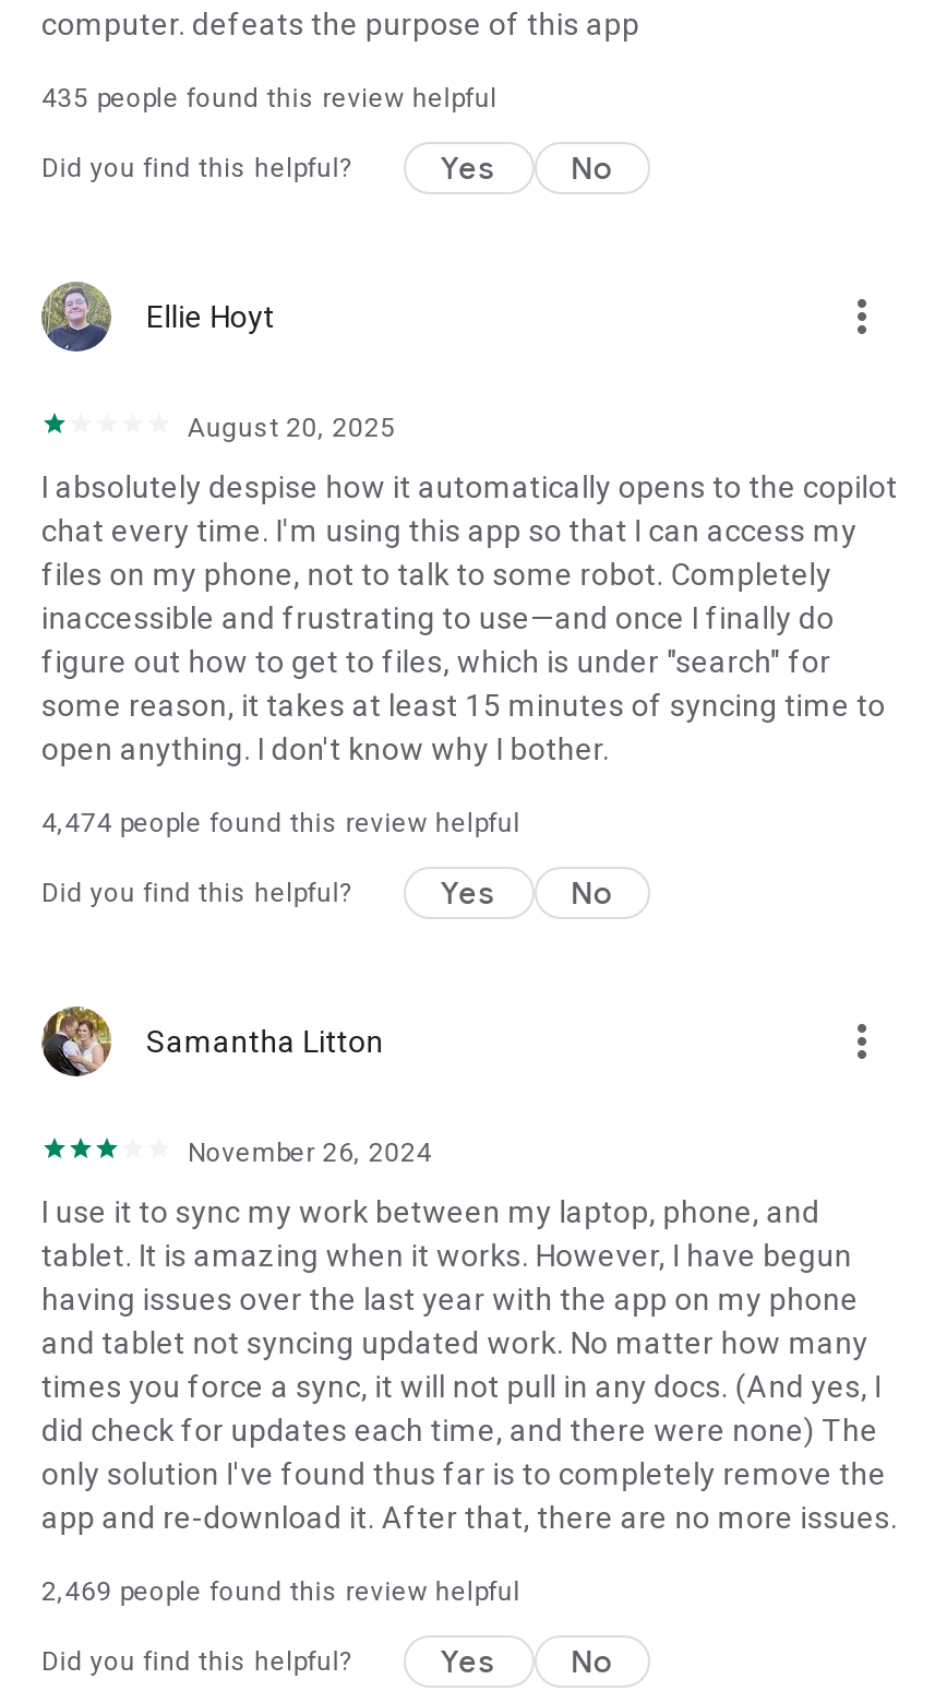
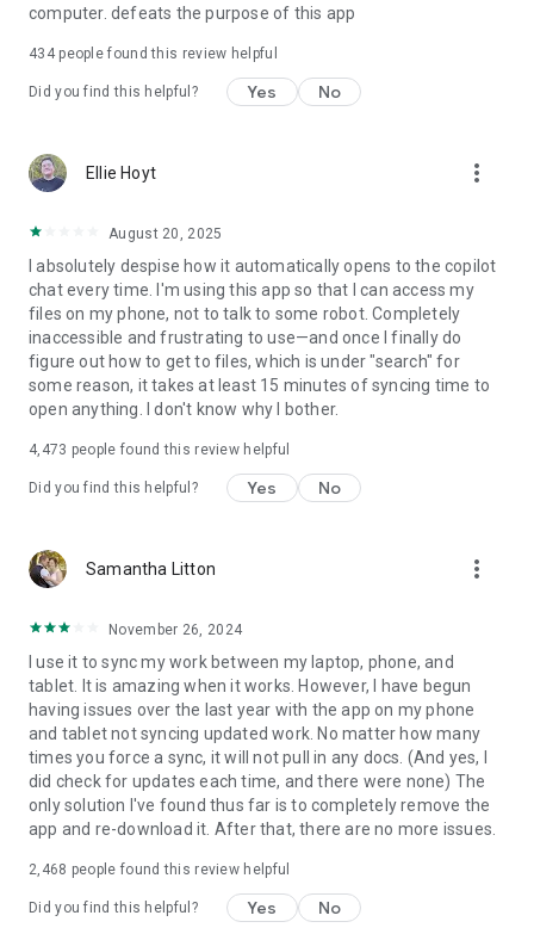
- 435 people found this review helpful
+ 434 people found this review helpful

- 4,474 people found this review helpful
+ 4,473 people found this review helpful

- 2,469 people found this review helpful
+ 2,468 people found this review helpful
